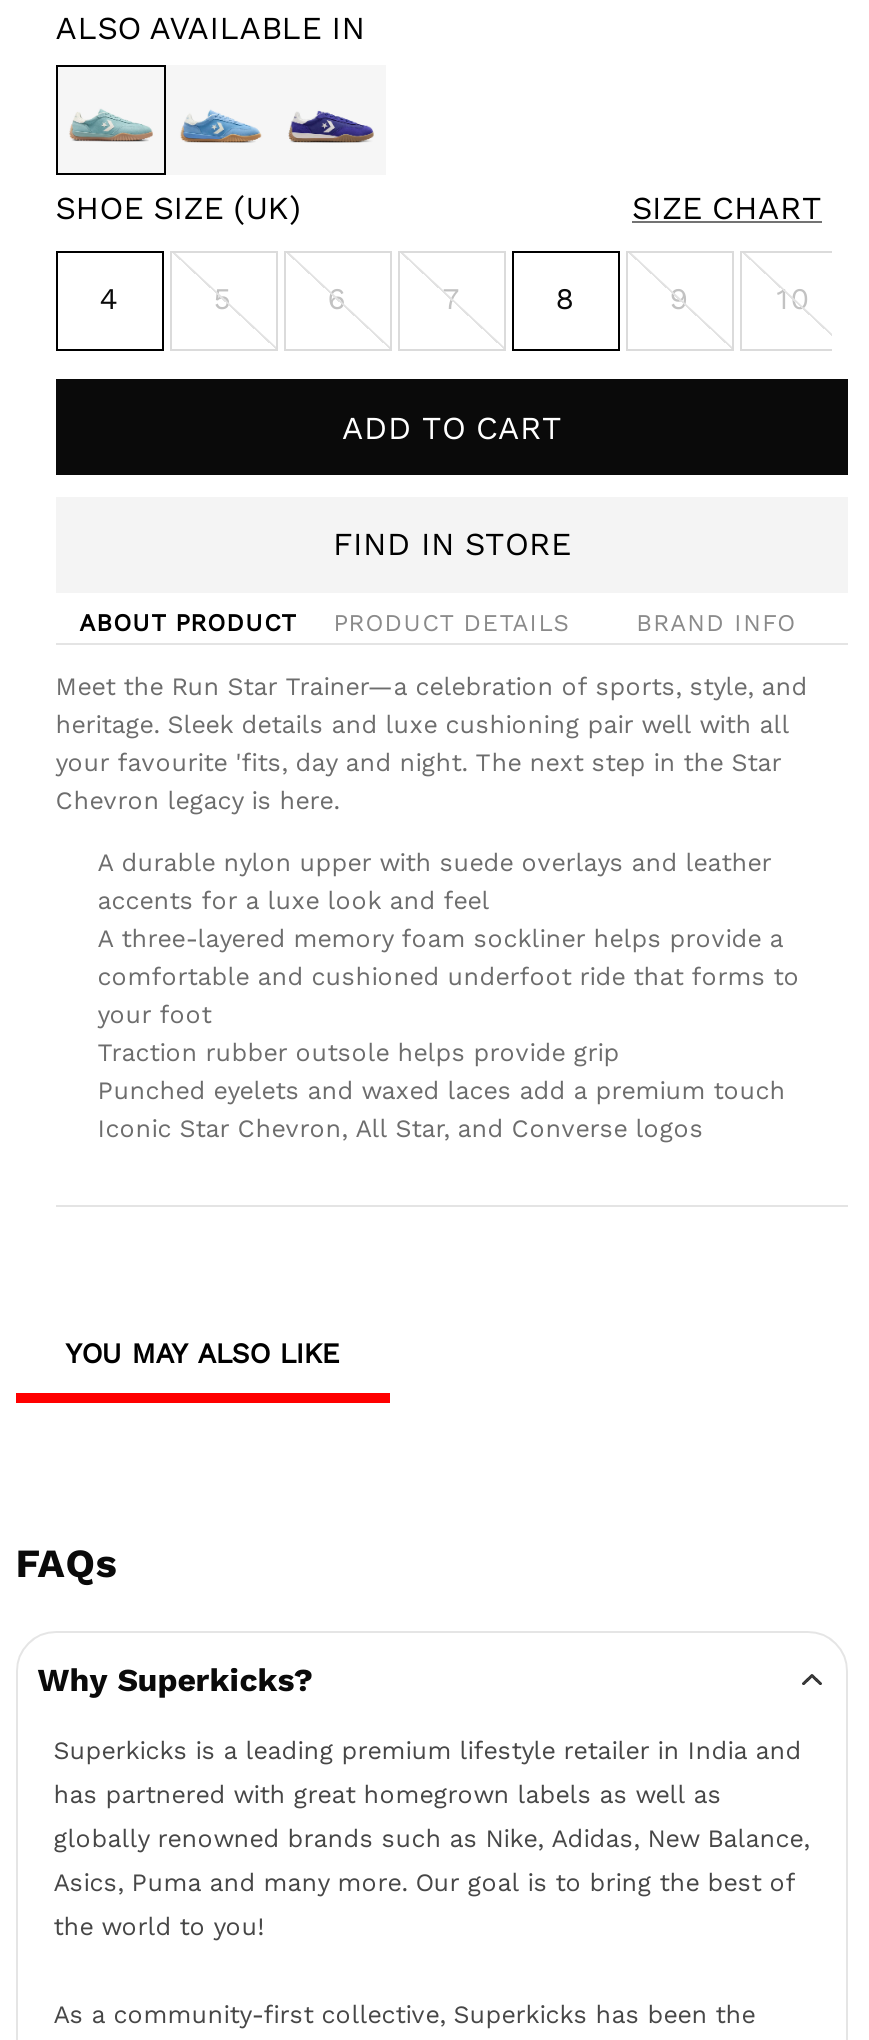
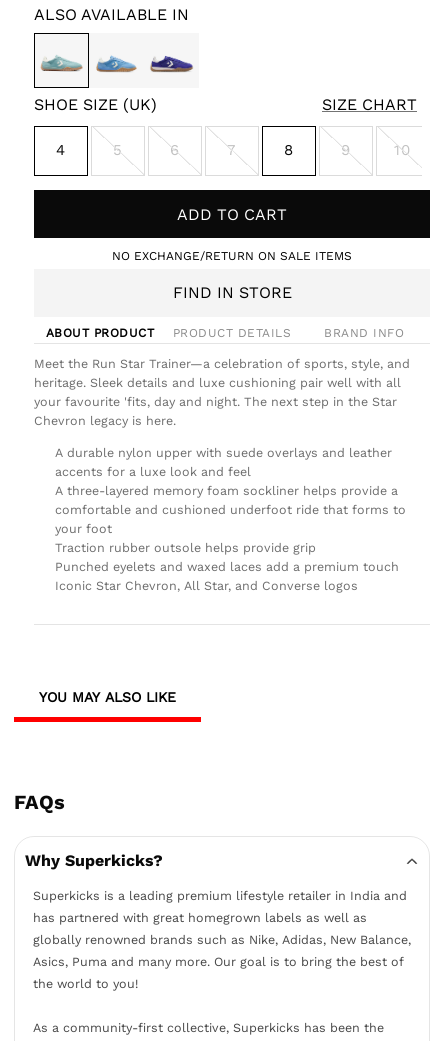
+ NO EXCHANGE/RETURN ON SALE ITEMS
